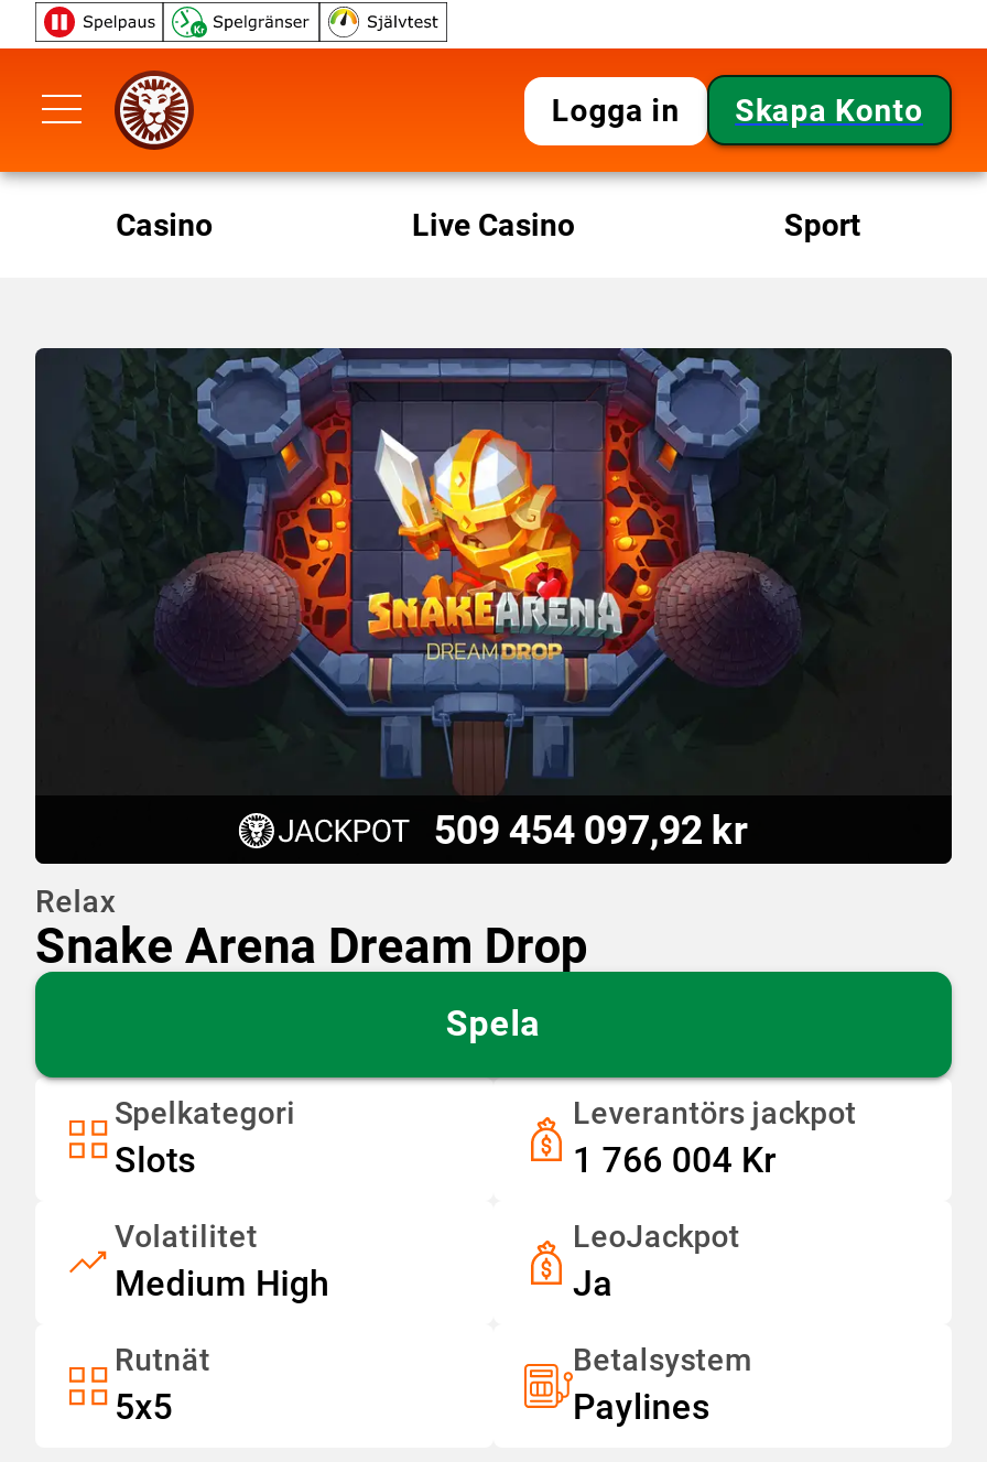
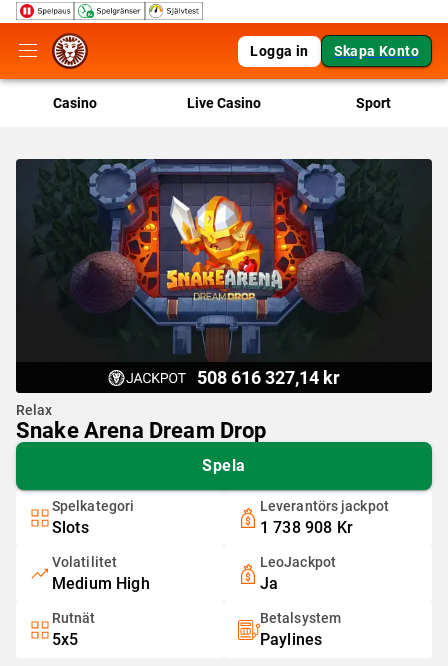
- 509 454 097,92 kr
+ 508 616 327,14 kr

- 1 766 004 Kr
+ 1 738 908 Kr
